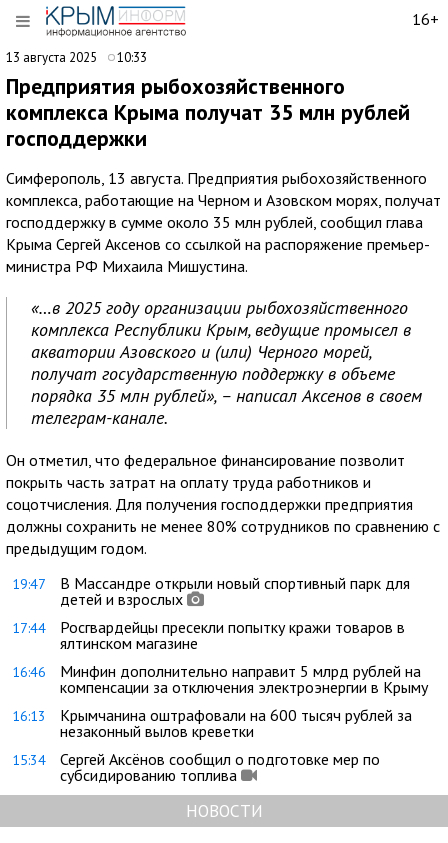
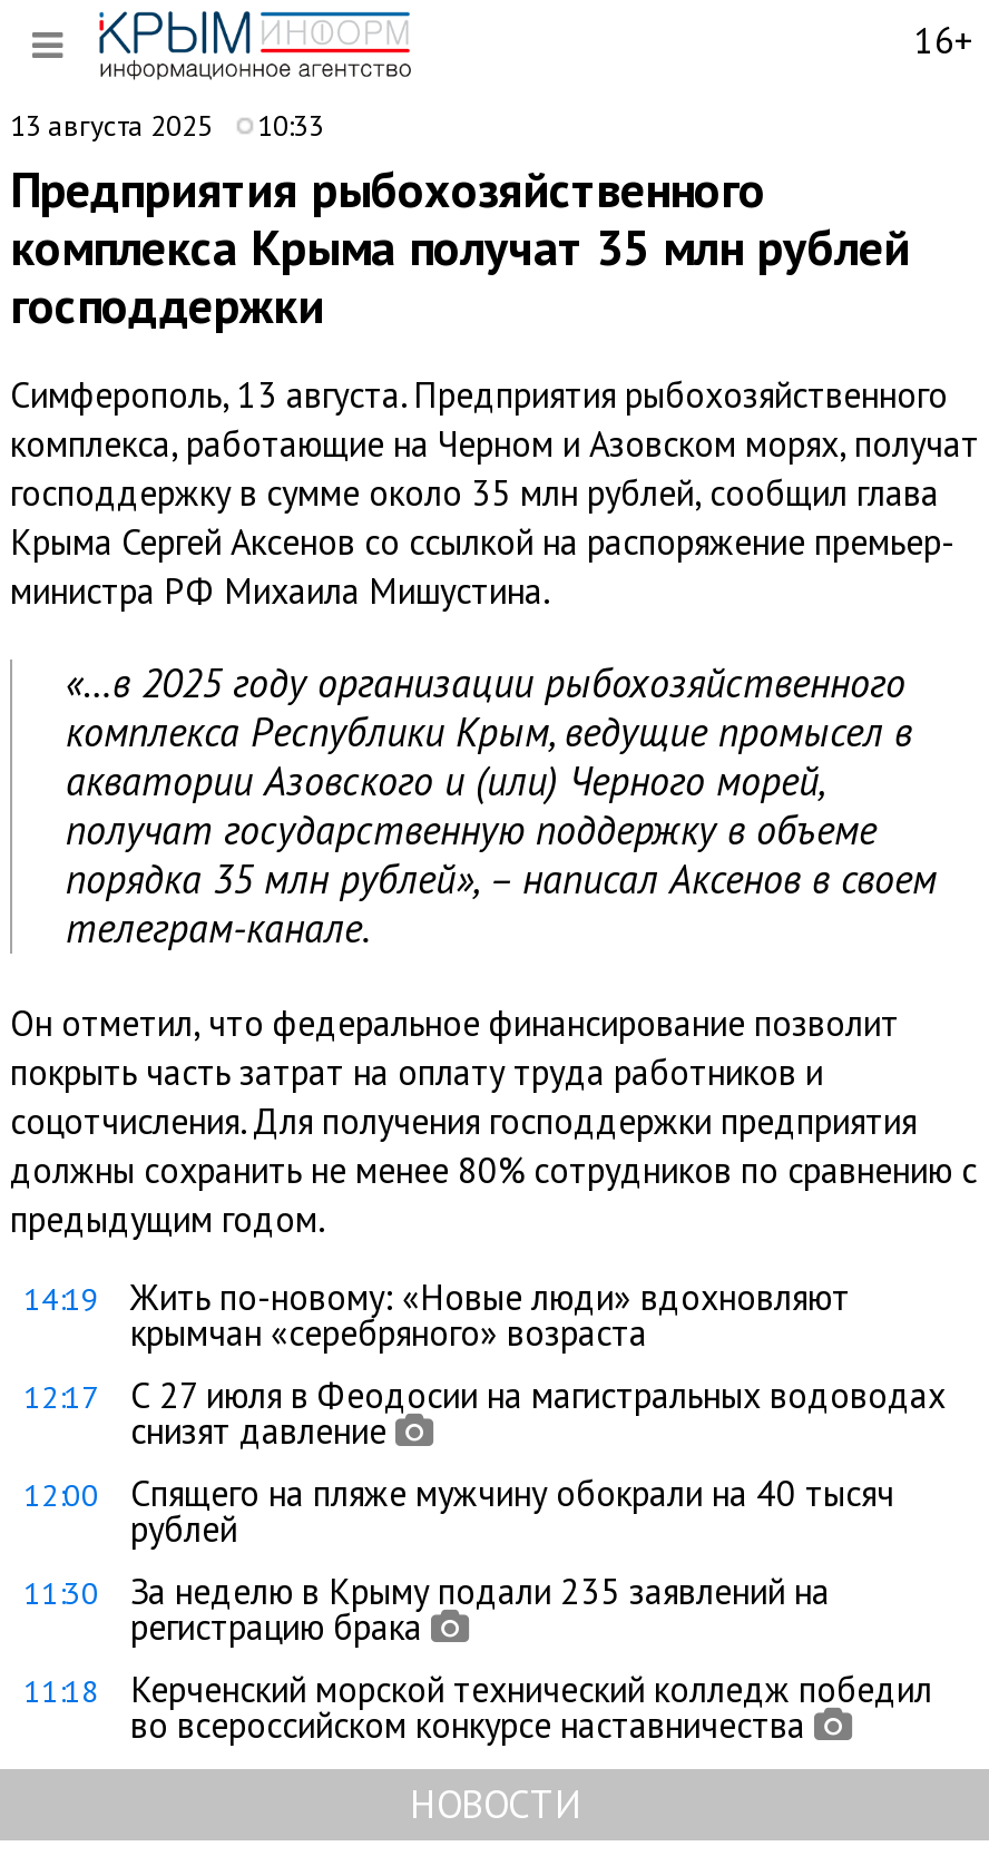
- 19:47
- В Массандре открыли новый спортивный парк для
- детей и взрослых
+ 14:19
+ Жить по-новому: «Новые люди» вдохновляют
+ крымчан «серебряного» возраста

- 17:44
- Росгвардейцы пресекли попытку кражи товаров в
- ялтинском магазине
+ 12:17
+ С 27 июля в Феодосии на магистральных водоводах
+ снизят давление

- 16:46
- Минфин дополнительно направит 5 млрд рублей на
- компенсации за отключения электроэнергии в Крыму
+ 12:00
+ Спящего на пляже мужчину обокрали на 40 тысяч
+ рублей

- 16:13
- Крымчанина оштрафовали на 600 тысяч рублей за
- незаконный вылов креветки
+ 11:30
+ За неделю в Крыму подали 235 заявлений на
+ регистрацию брака

- 15:34
- Сергей Аксёнов сообщил о подготовке мер по
- субсидированию топлива
+ 11:18
+ Керченский морской технический колледж победил
+ во всероссийском конкурсе наставничества
